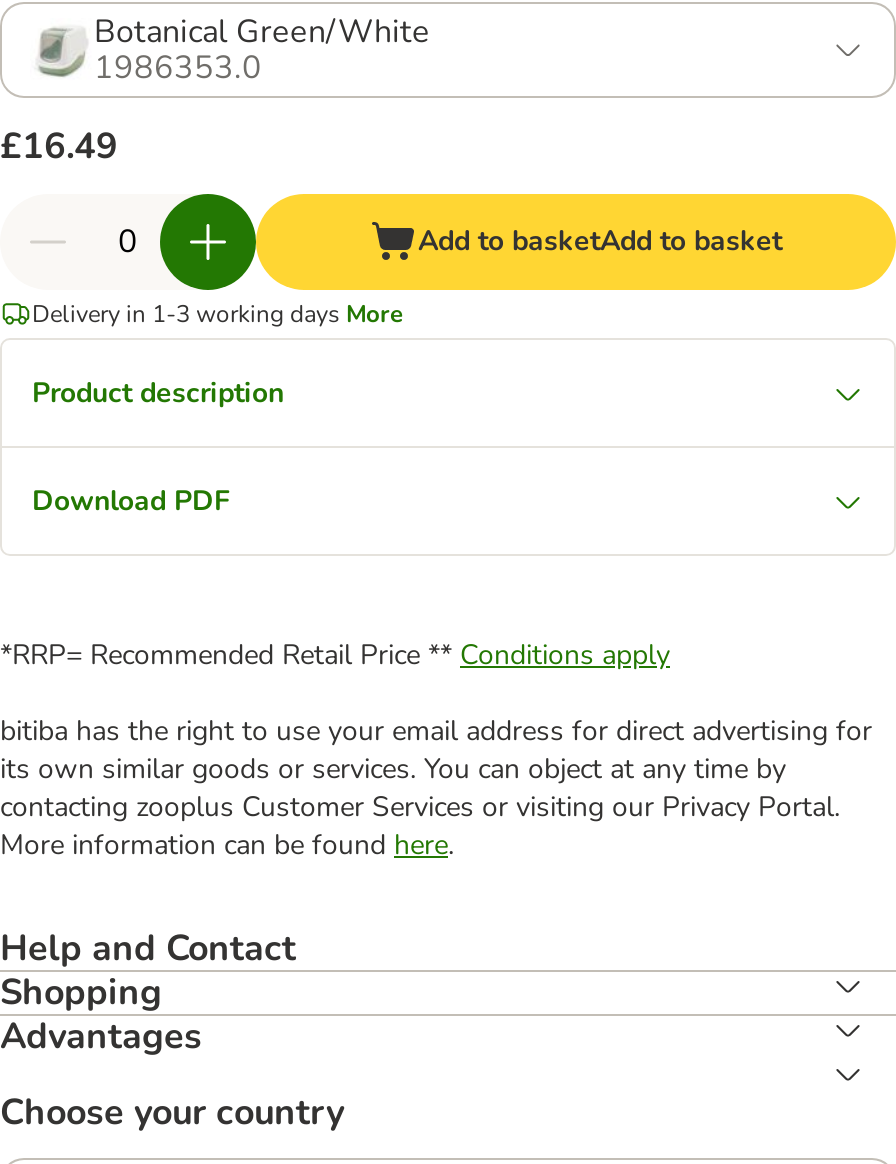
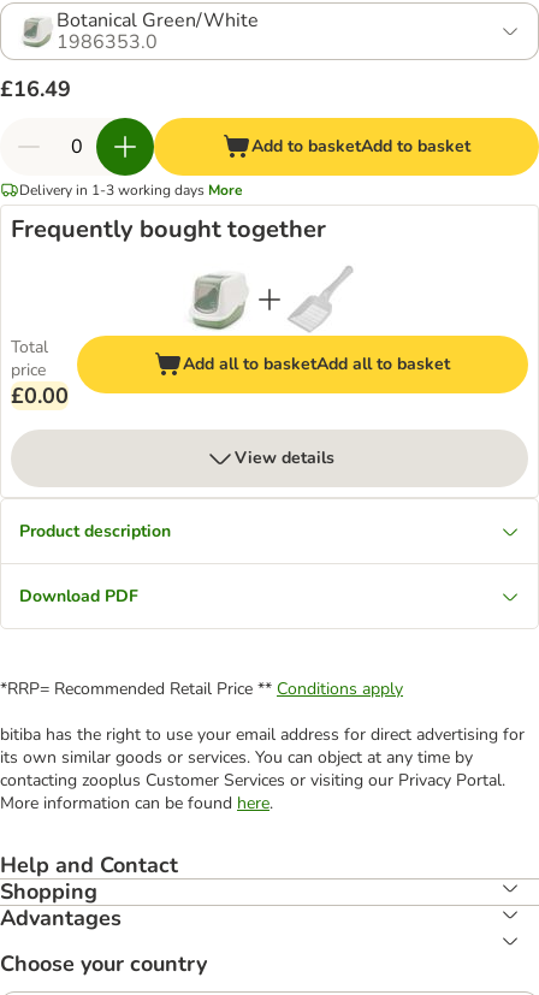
+ Frequently bought together

+ Total
+ price
+ £0.00

+ [image]
+ Add all to basketAdd all to basket

+ View details
